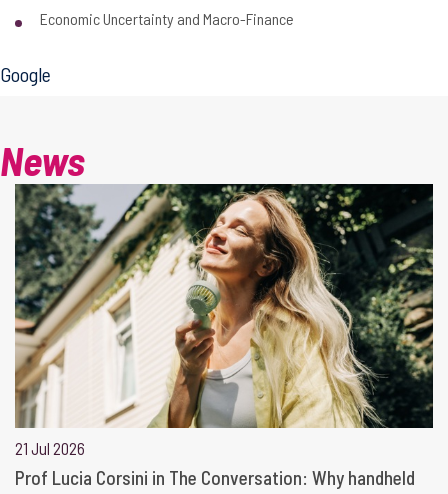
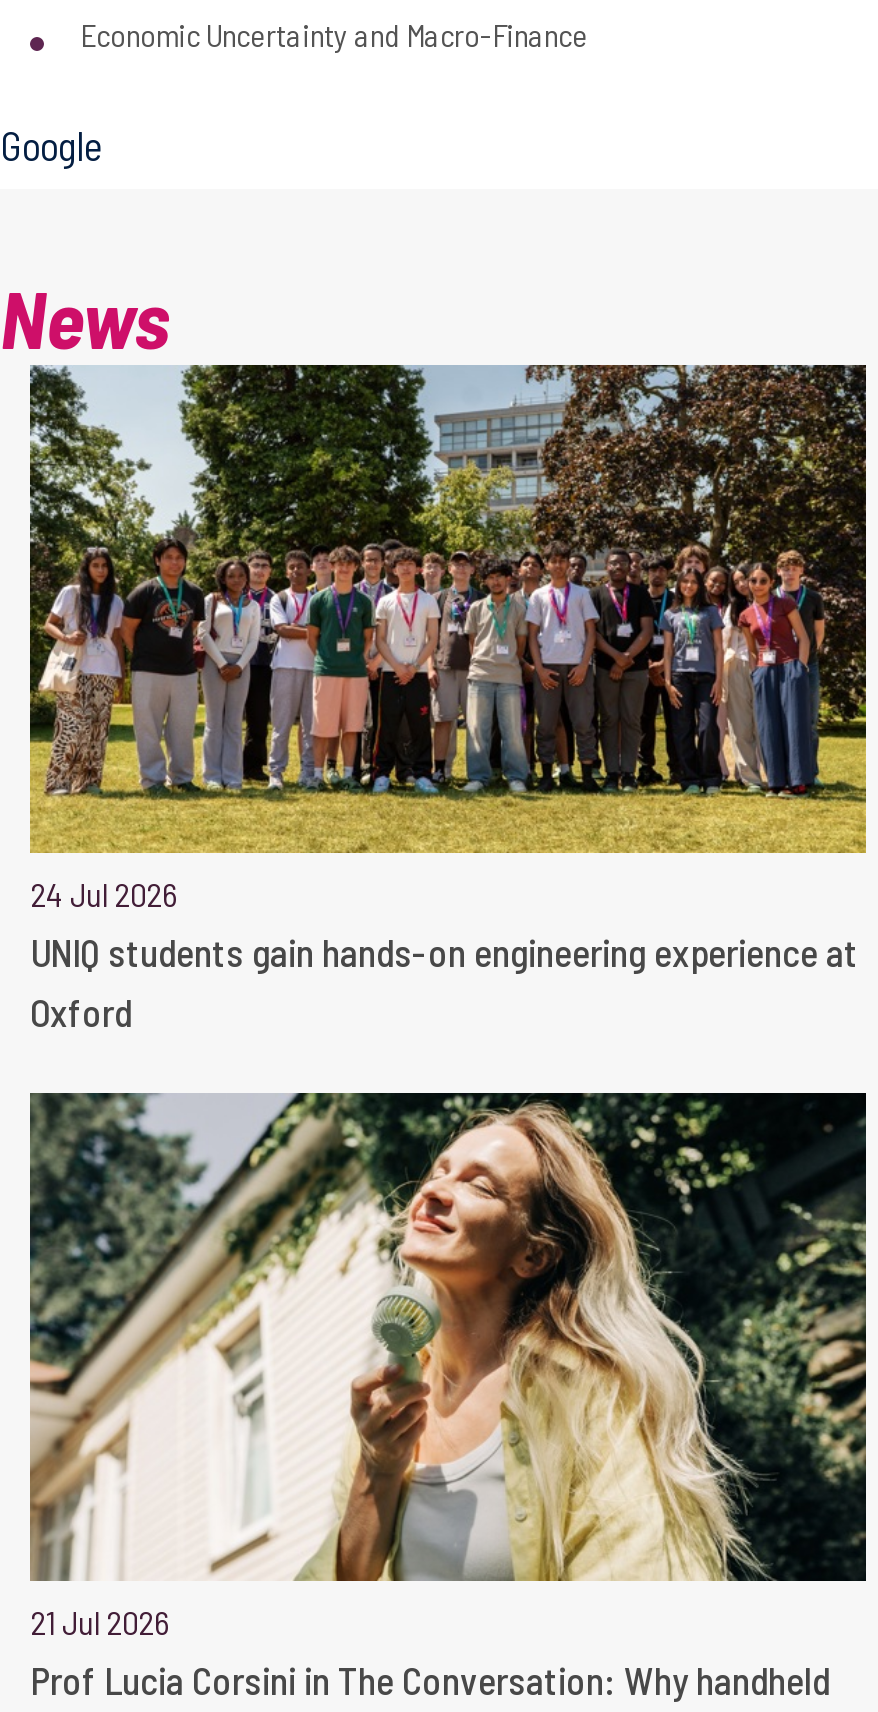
+ [image]
+ 24 Jul 2026
+ UNIQ students gain hands-on engineering experience at
+ Oxford
